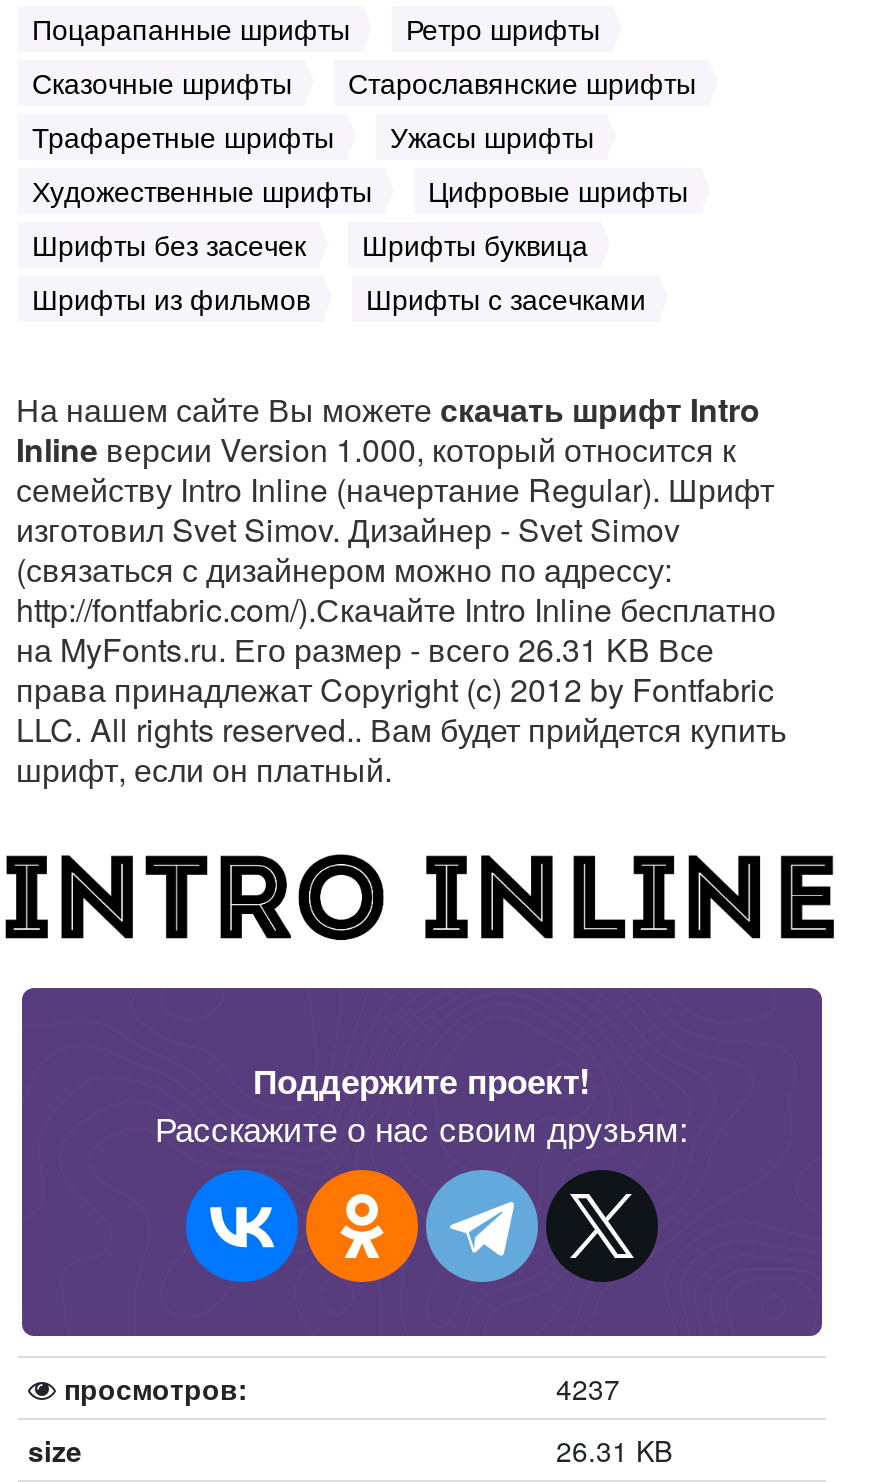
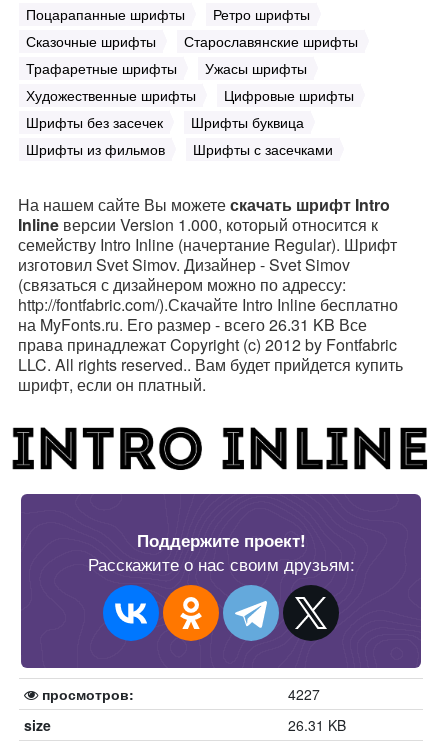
- 4237
+ 4227
